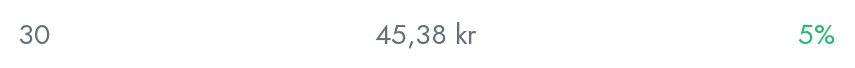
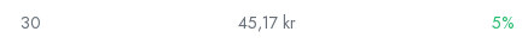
- 45,38 kr
+ 45,17 kr
